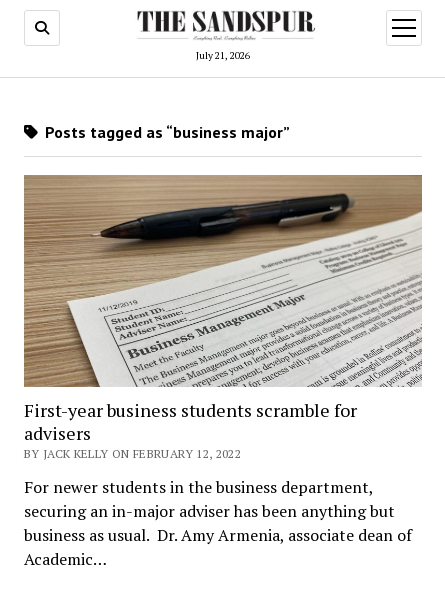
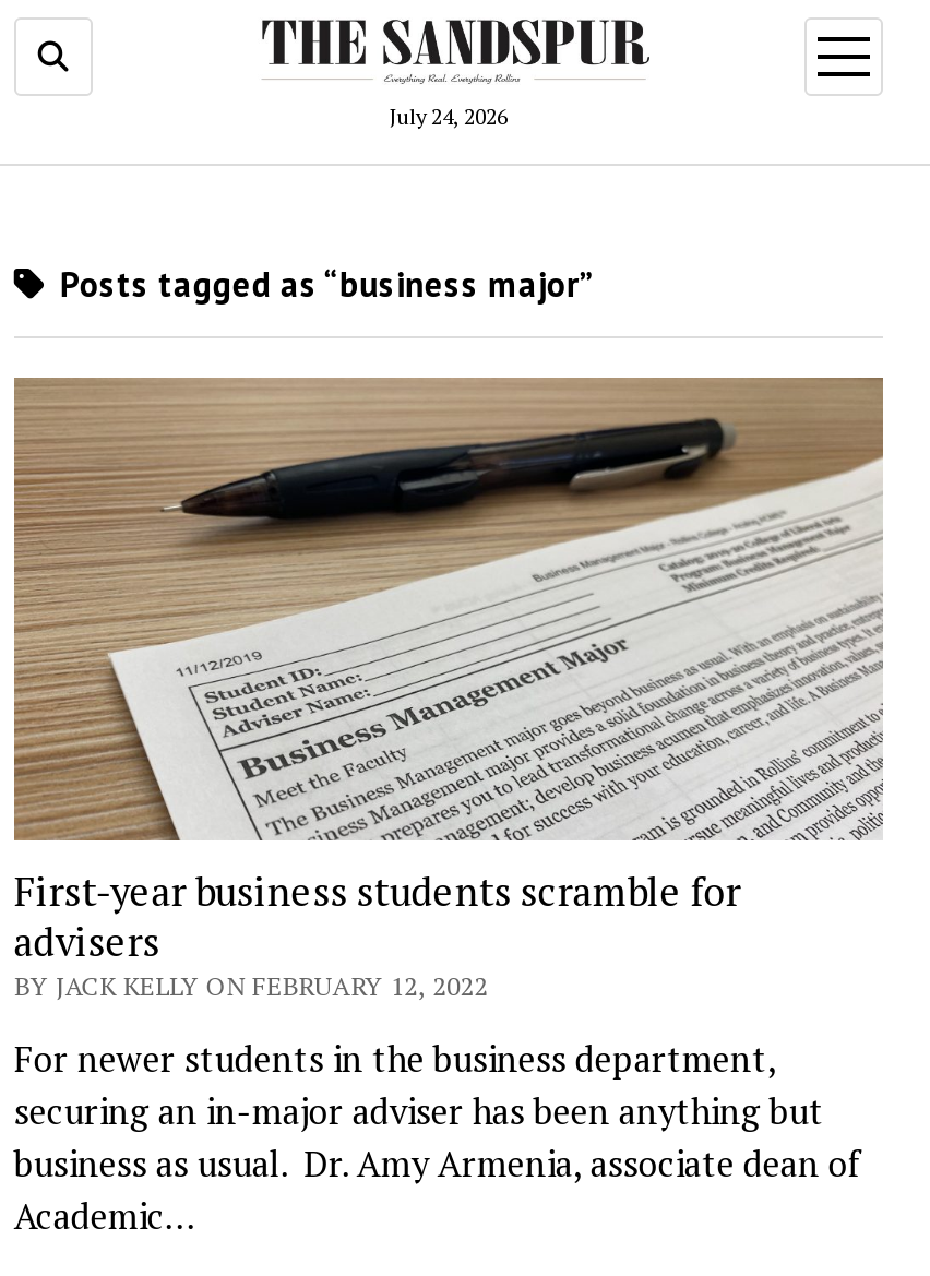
- July 21, 2026
+ July 24, 2026
